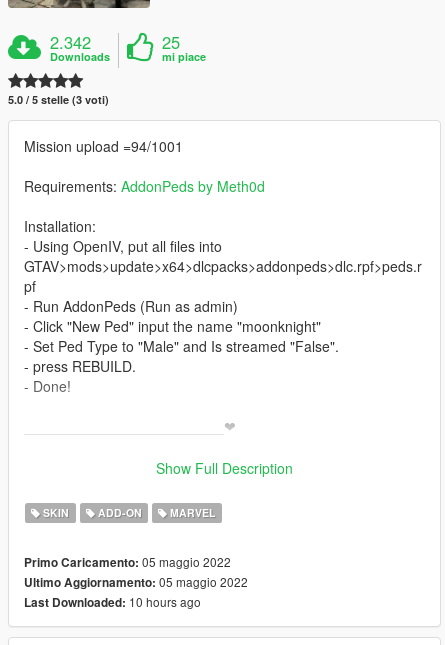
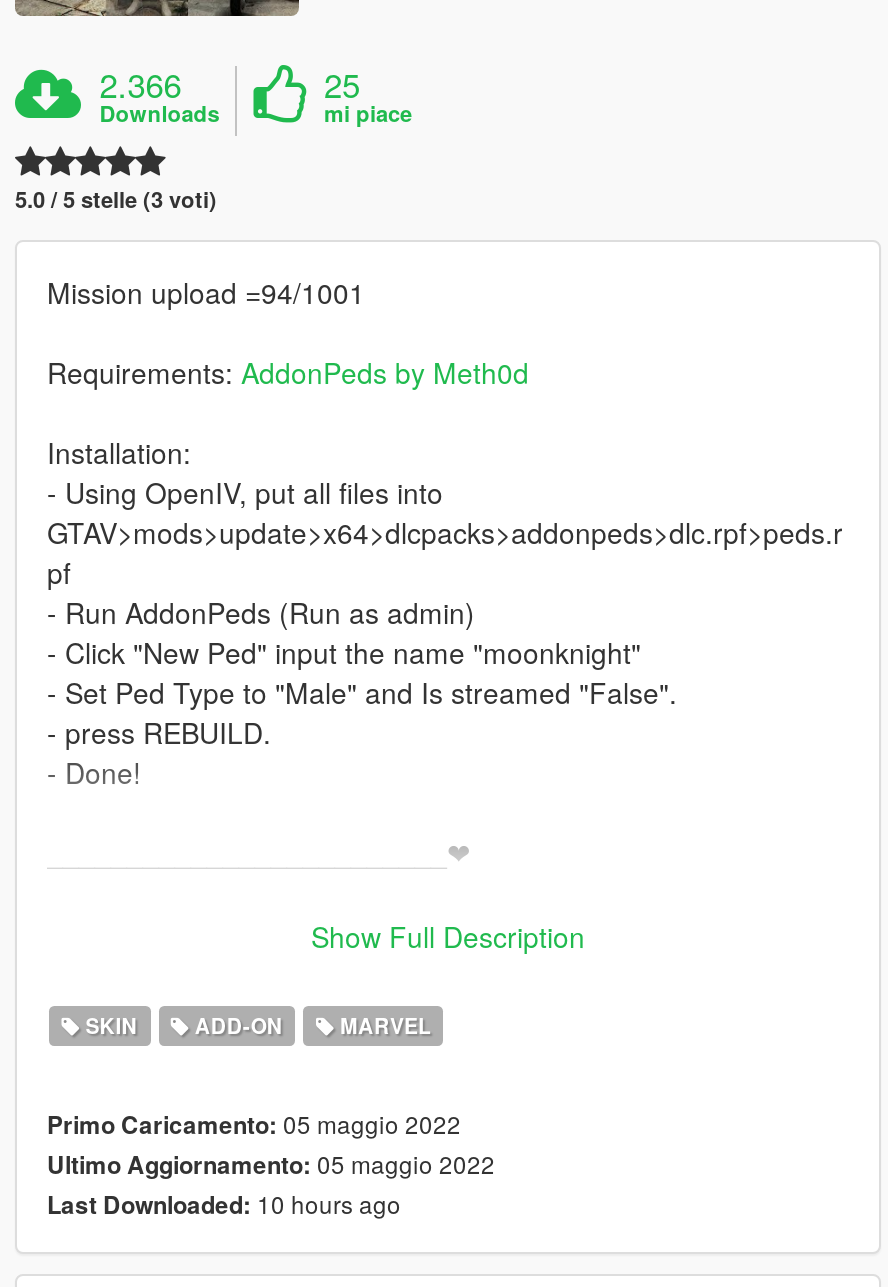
- 2.342
+ 2.366
